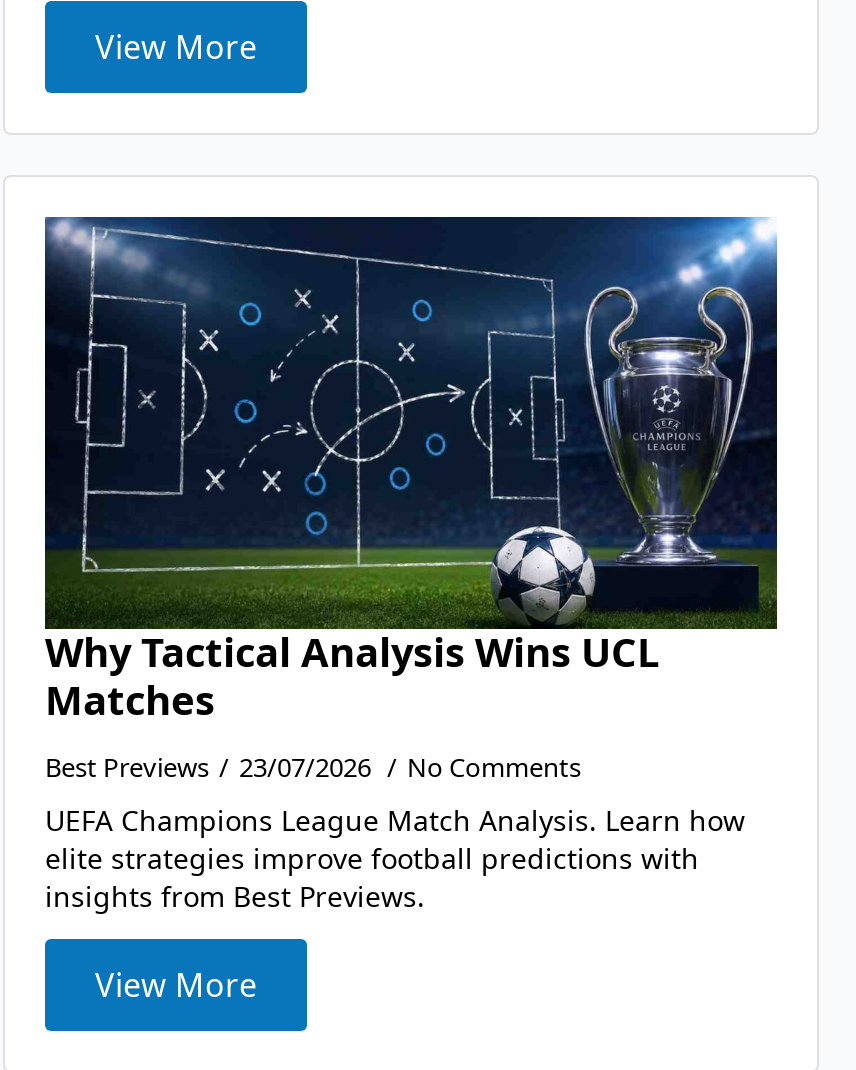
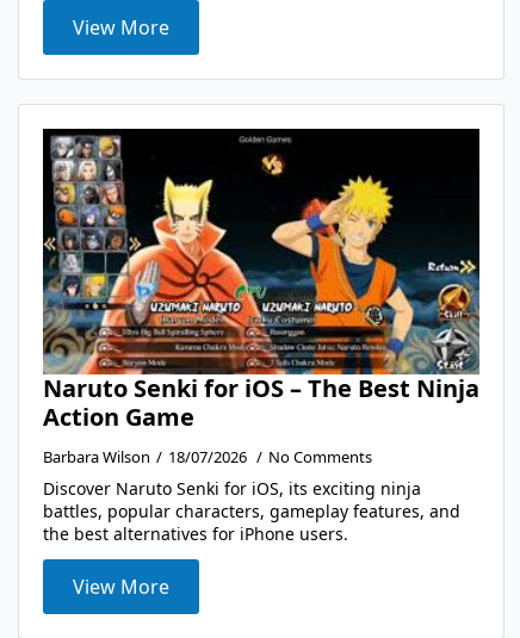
- [image]
- Why Tactical Analysis Wins UCL
- Matches
- Best Previews
- 23/07/2026
+ [image]
+ Naruto Senki for iOS – The Best Ninja
+ Action Game
+ Barbara Wilson
+ 18/07/2026

- UEFA Champions League Match Analysis. Learn how
- elite strategies improve football predictions with
- insights from Best Previews.
+ Discover Naruto Senki for iOS, its exciting ninja
+ battles, popular characters, gameplay features, and
+ the best alternatives for iPhone users.
